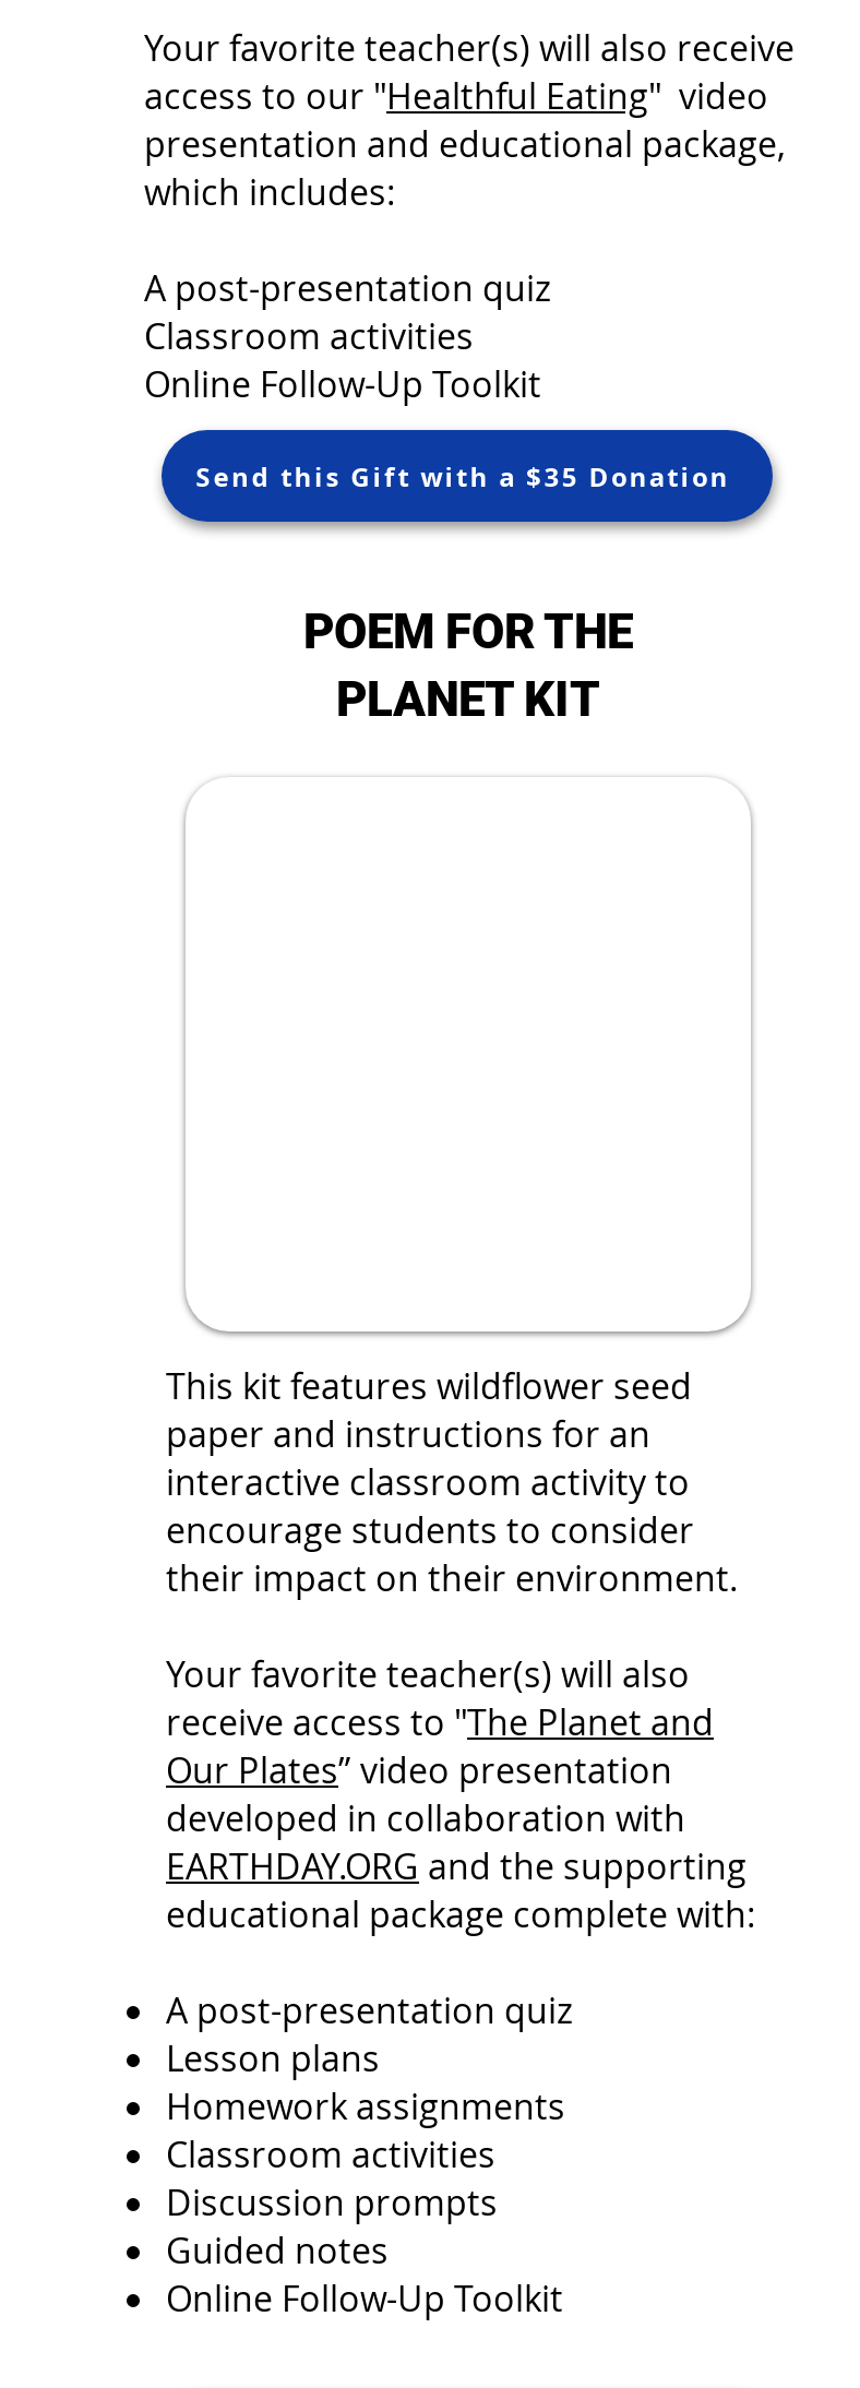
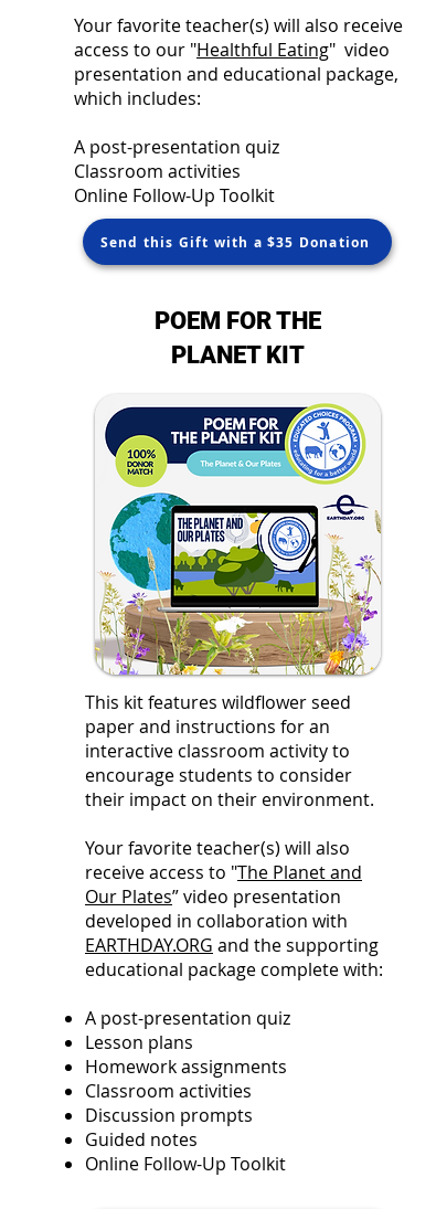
+ [image]
